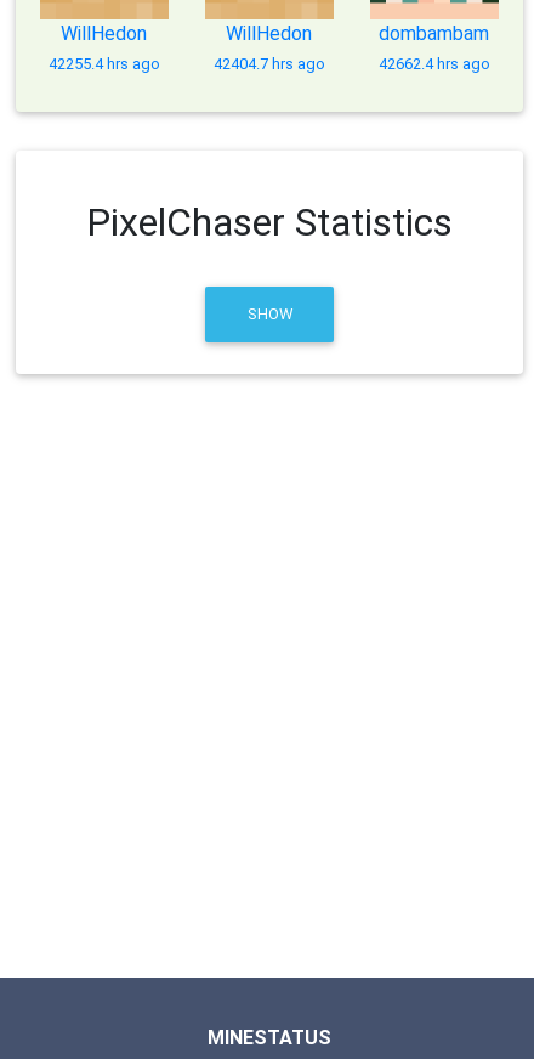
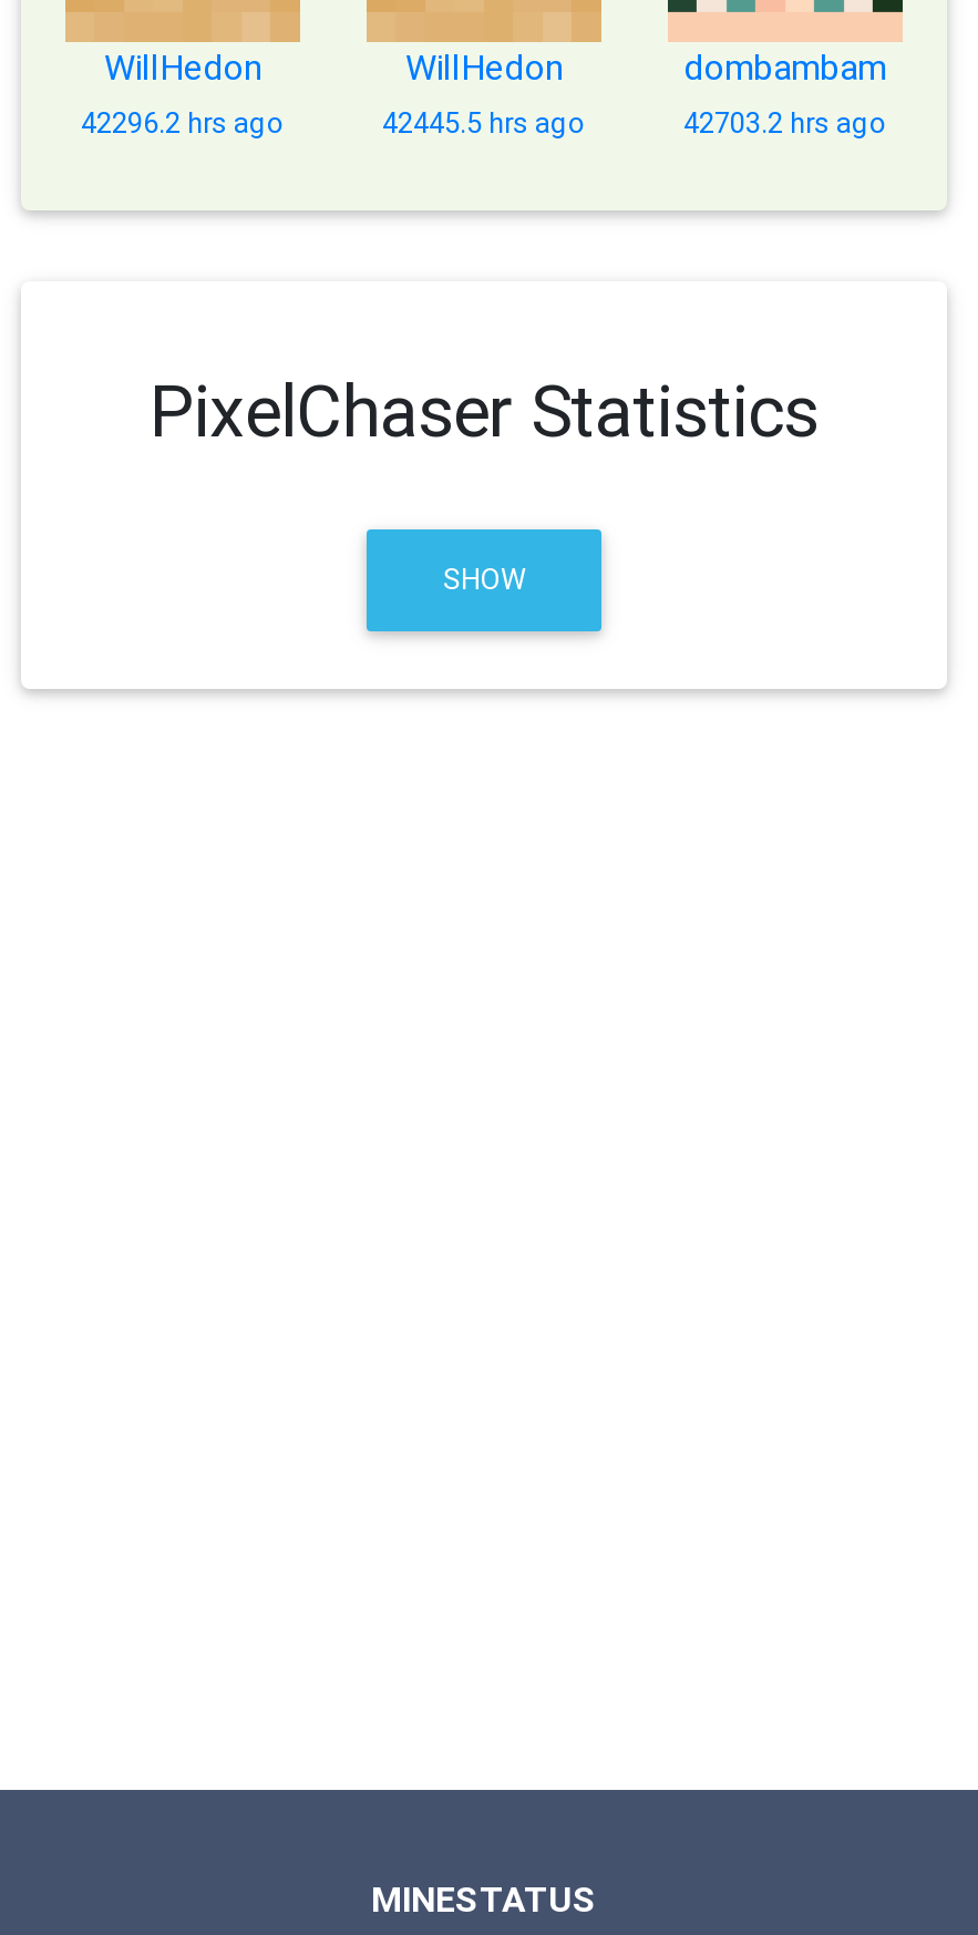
- 42255.4 hrs ago
+ 42296.2 hrs ago

- 42404.7 hrs ago
+ 42445.5 hrs ago

- 42662.4 hrs ago
+ 42703.2 hrs ago
